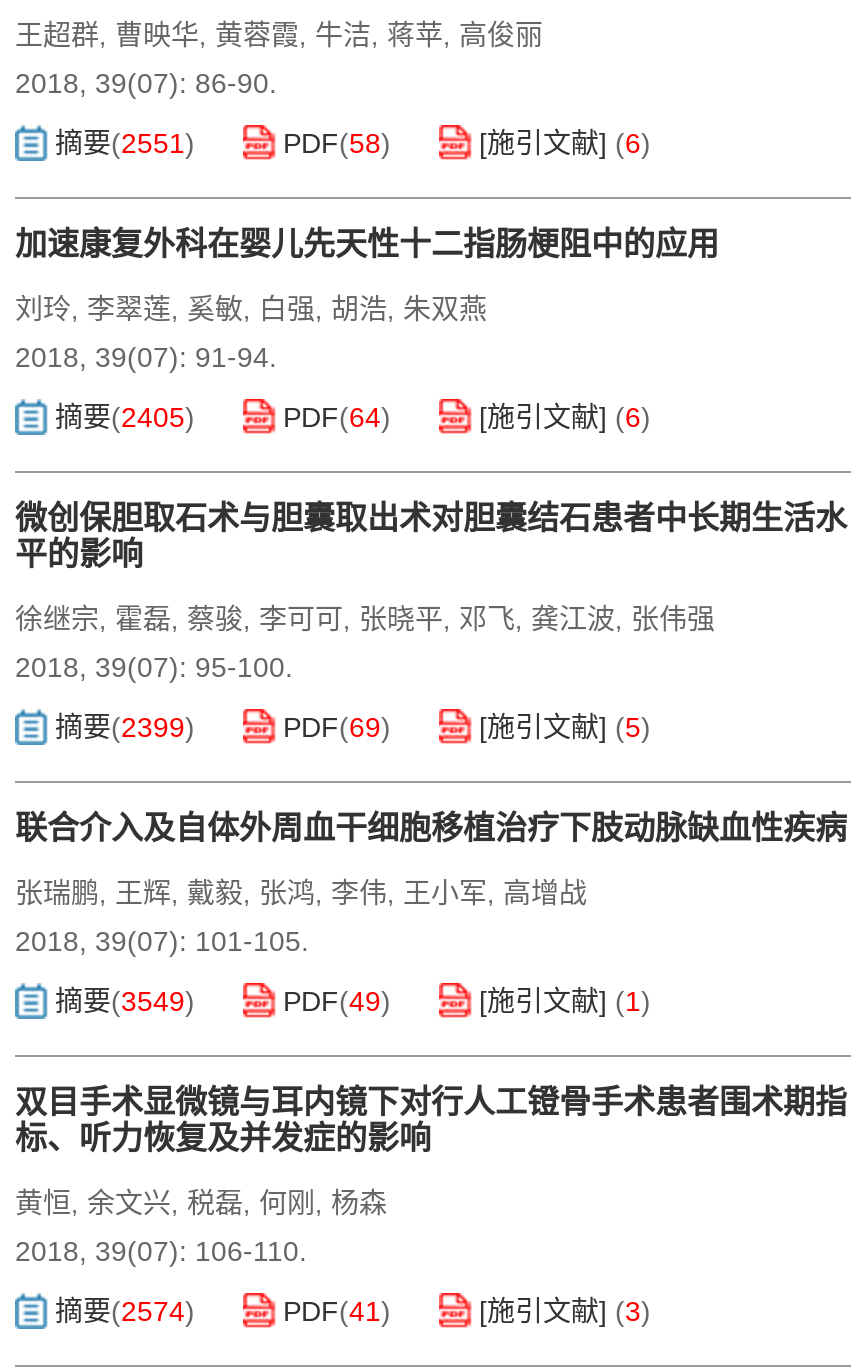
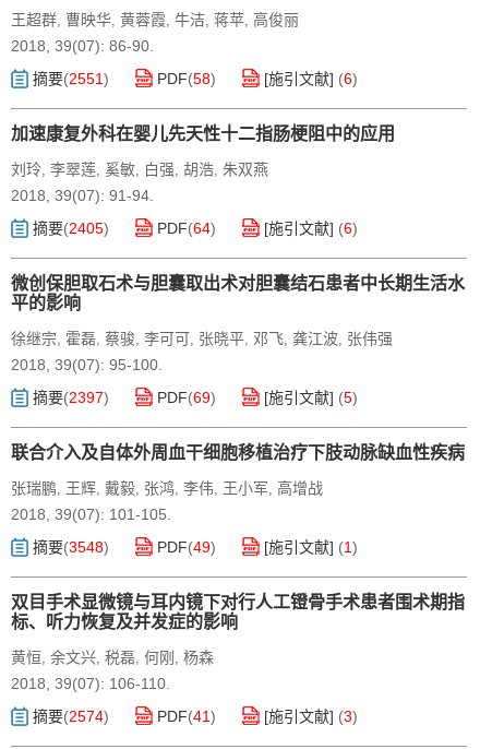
- 摘要(2399)
+ 摘要(2397)

- 摘要(3549)
+ 摘要(3548)
